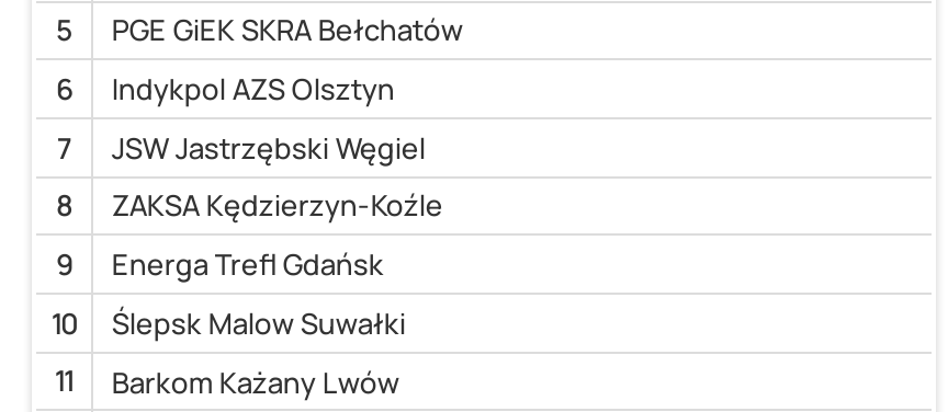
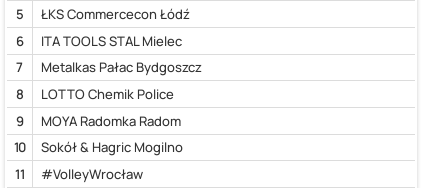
- PGE GiEK SKRA Bełchatów
+ ŁKS Commercecon Łódź

- Indykpol AZS Olsztyn
+ ITA TOOLS STAL Mielec

- JSW Jastrzębski Węgiel
+ Metalkas Pałac Bydgoszcz

- ZAKSA Kędzierzyn-Koźle
+ LOTTO Chemik Police

- Energa Trefl Gdańsk
+ MOYA Radomka Radom

- Ślepsk Malow Suwałki
+ Sokół & Hagric Mogilno

- Barkom Każany Lwów
+ #VolleyWrocław
